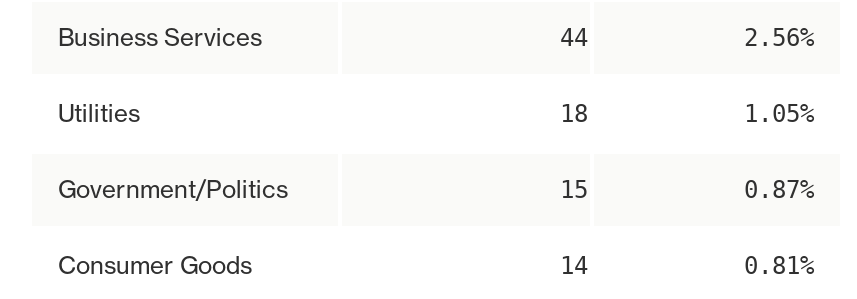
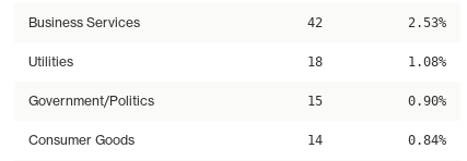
- 44
+ 42

- 2.56%
+ 2.53%

- 1.05%
+ 1.08%

- 0.87%
+ 0.90%

- 0.81%
+ 0.84%
